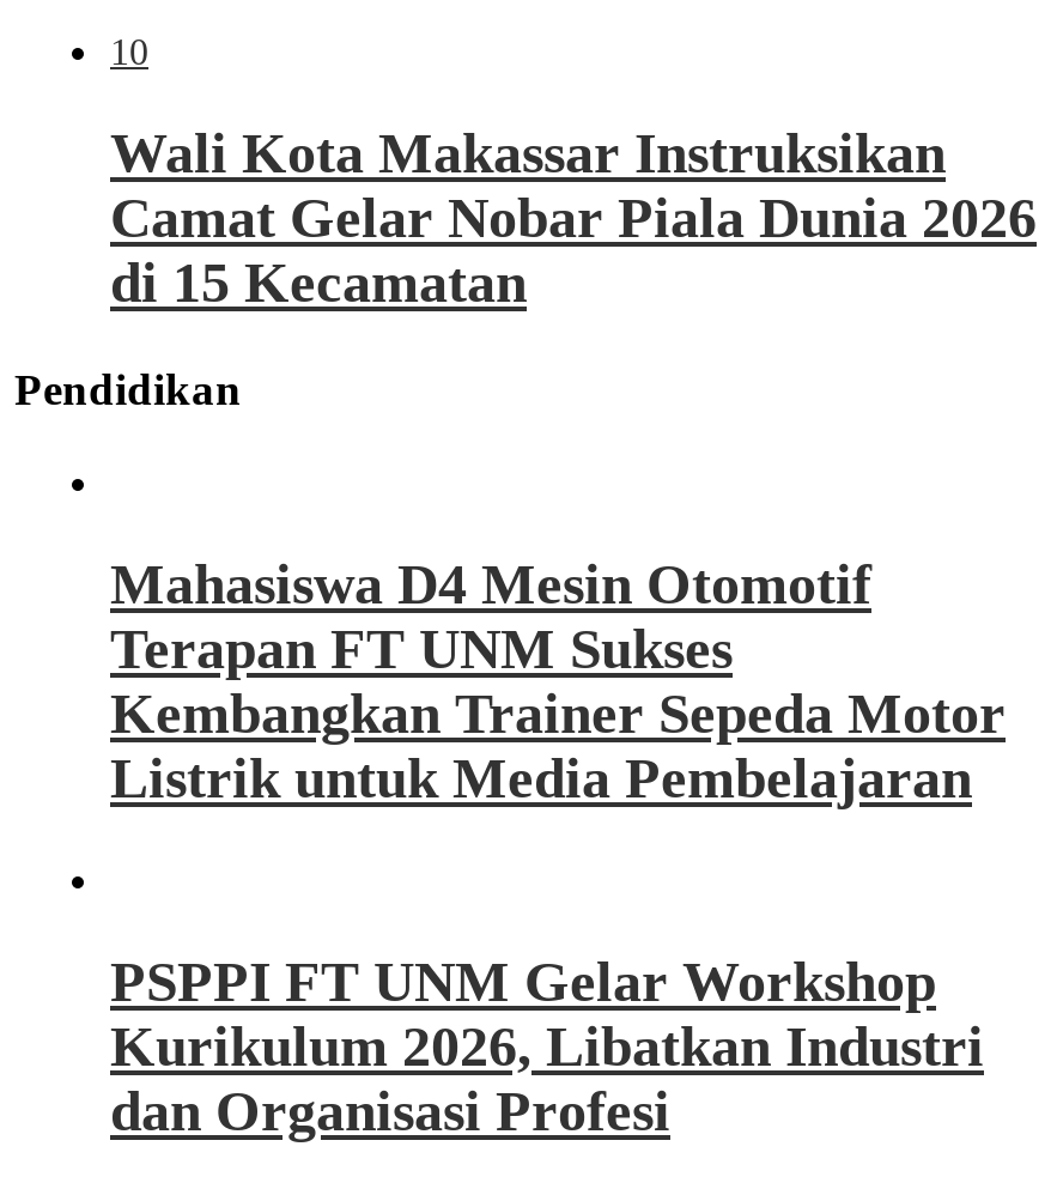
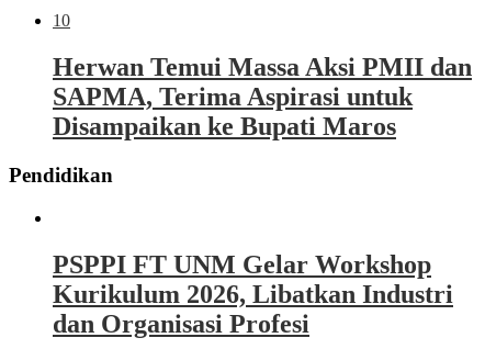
- Wali Kota Makassar Instruksikan
- Camat Gelar Nobar Piala Dunia 2026
- di 15 Kecamatan
+ Herwan Temui Massa Aksi PMII dan
+ SAPMA, Terima Aspirasi untuk
+ Disampaikan ke Bupati Maros

- Mahasiswa D4 Mesin Otomotif
- Terapan FT UNM Sukses
- Kembangkan Trainer Sepeda Motor
- Listrik untuk Media Pembelajaran
